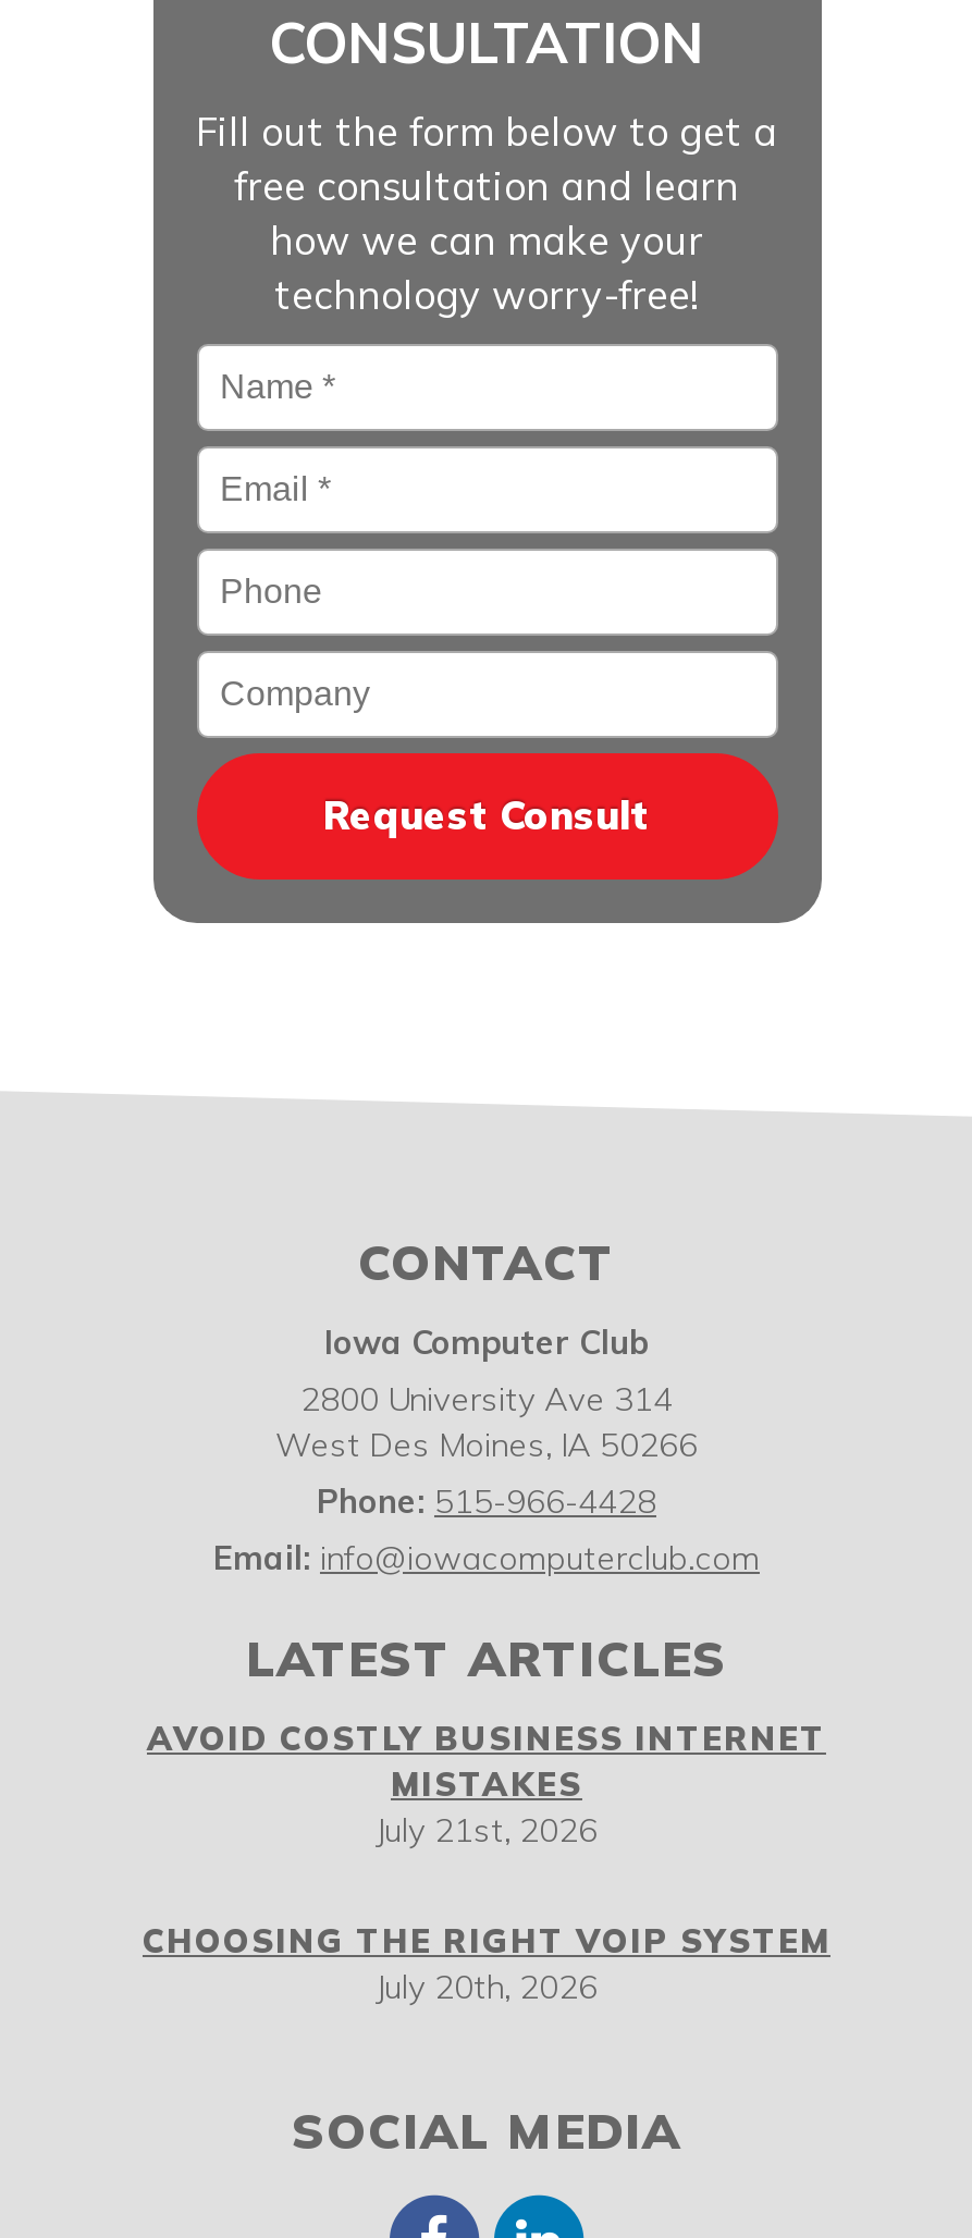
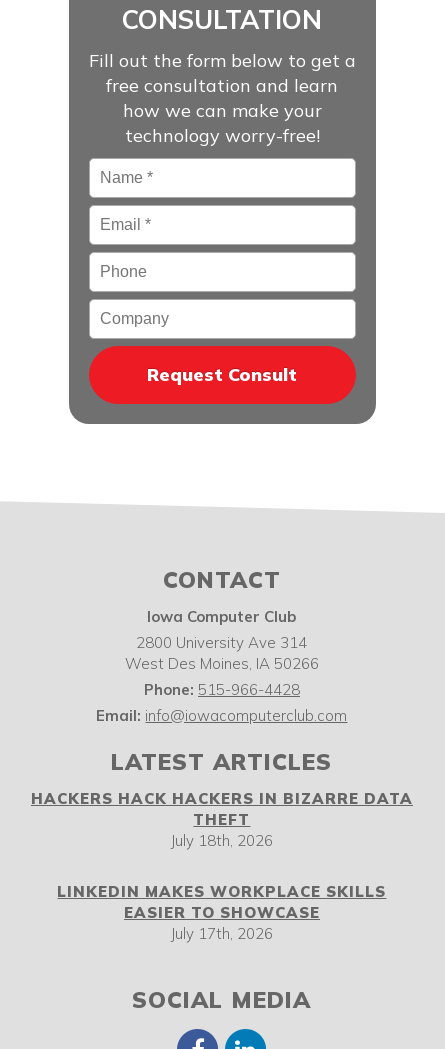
- AVOID COSTLY BUSINESS INTERNET
- MISTAKES
- July 21st, 2026
+ HACKERS HACK HACKERS IN BIZARRE DATA
+ THEFT
+ July 18th, 2026

- CHOOSING THE RIGHT VOIP SYSTEM
- July 20th, 2026
+ LINKEDIN MAKES WORKPLACE SKILLS
+ EASIER TO SHOWCASE
+ July 17th, 2026
